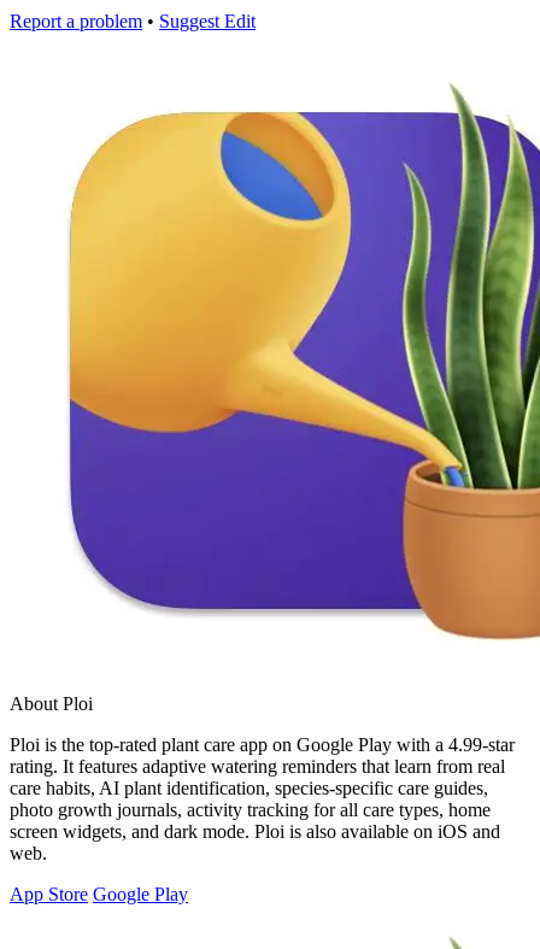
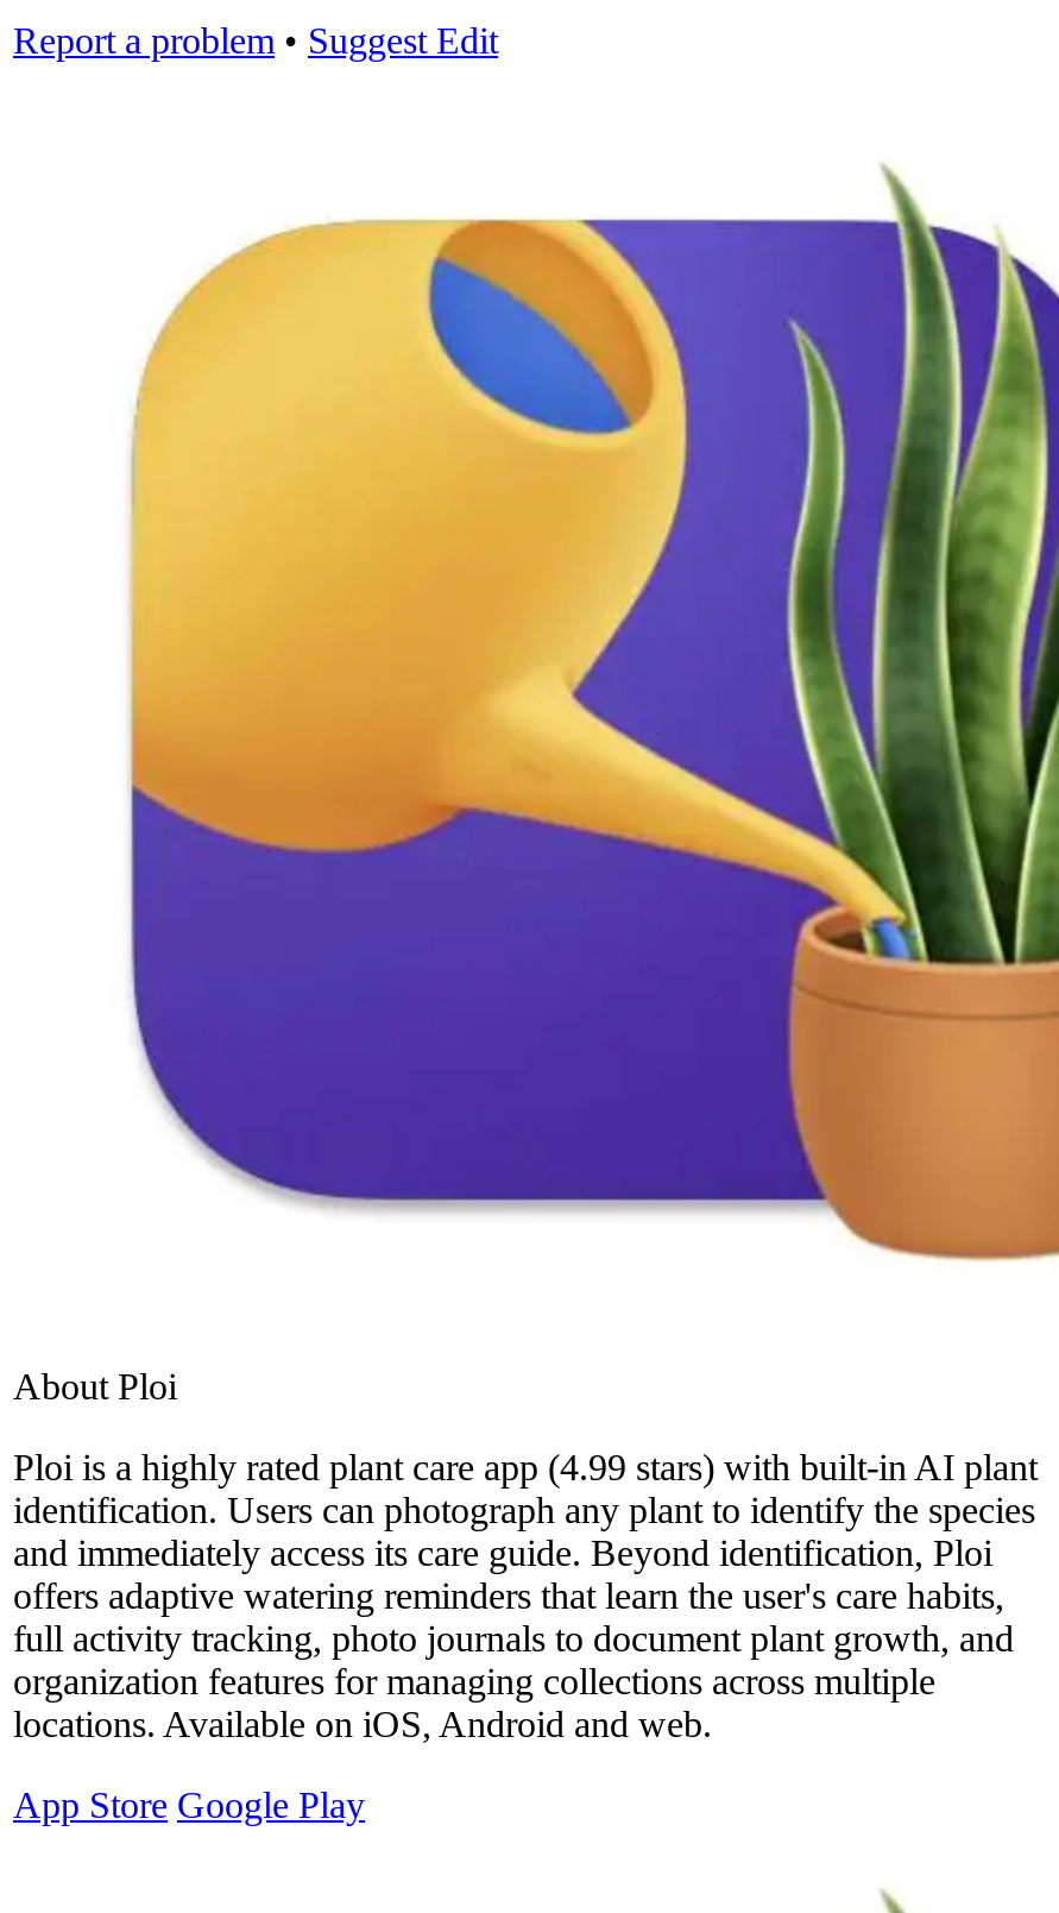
- Ploi is the top-rated plant care app on Google Play with a 4.99-star
- rating. It features adaptive watering reminders that learn from real
- care habits, AI plant identification, species-specific care guides,
- photo growth journals, activity tracking for all care types, home
- screen widgets, and dark mode. Ploi is also available on iOS and
- web.
+ Ploi is a highly rated plant care app (4.99 stars) with built-in AI plant
+ identification. Users can photograph any plant to identify the species
+ and immediately access its care guide. Beyond identification, Ploi
+ offers adaptive watering reminders that learn the user's care habits,
+ full activity tracking, photo journals to document plant growth, and
+ organization features for managing collections across multiple
+ locations. Available on iOS, Android and web.
